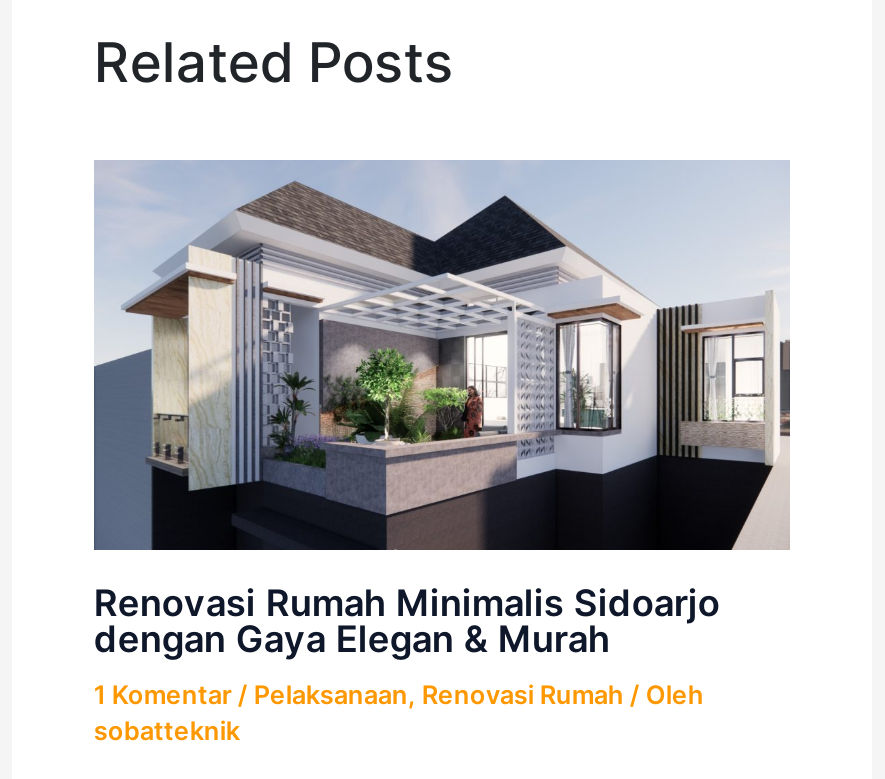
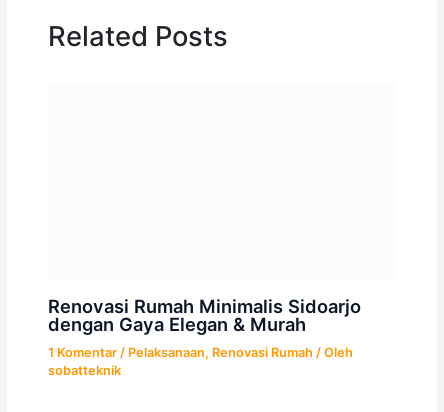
- [image]
